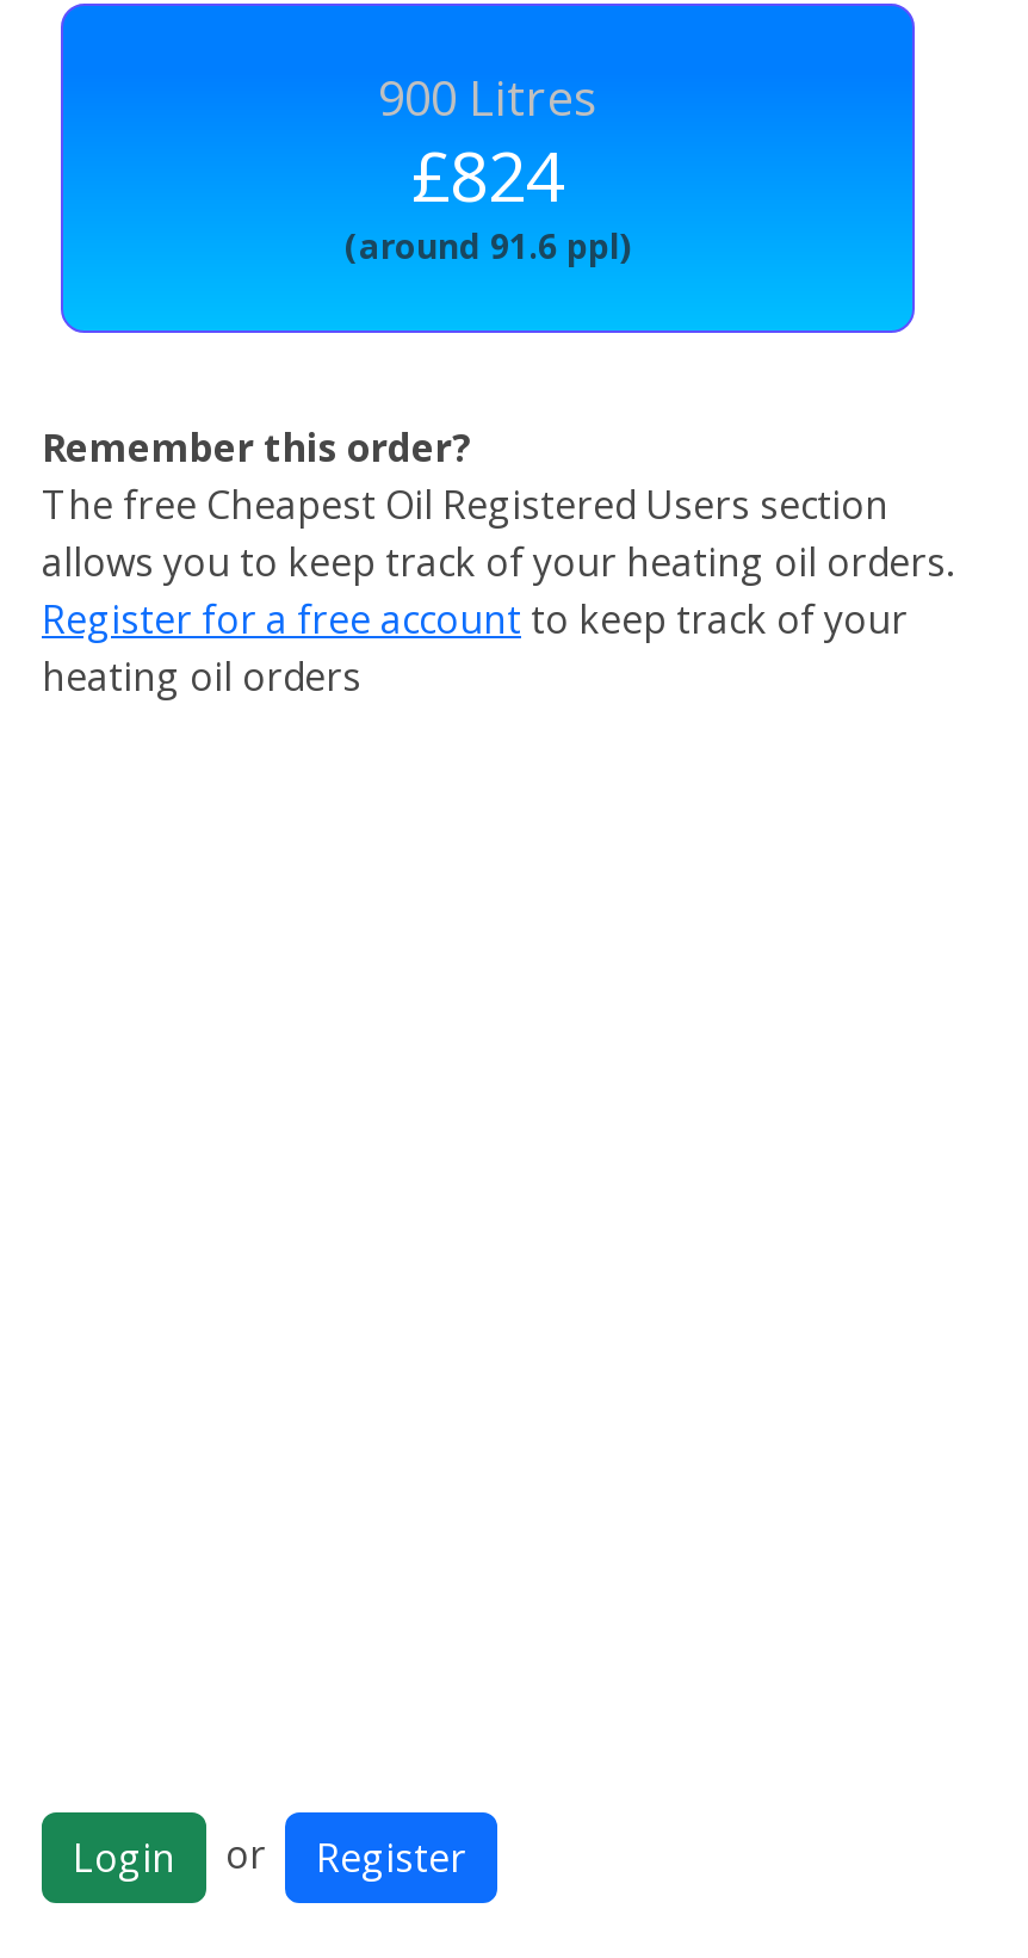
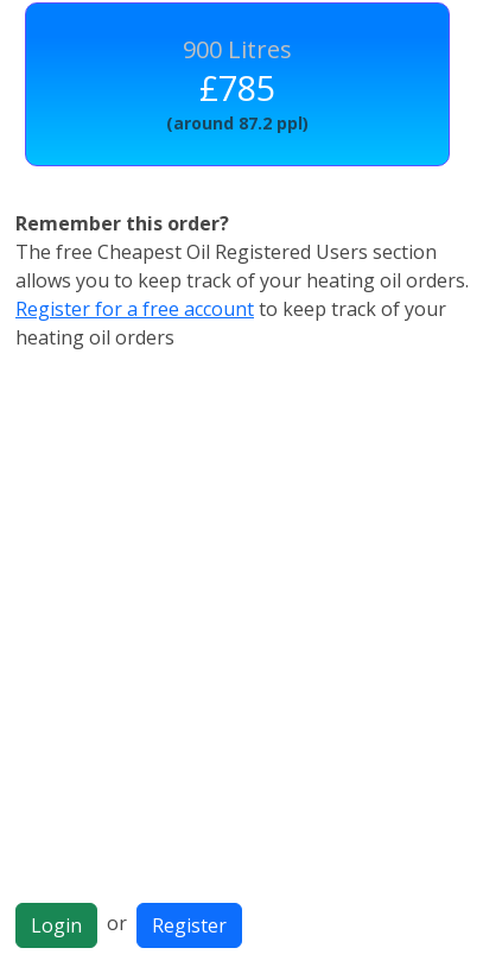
- £824
+ £785

- (around 91.6 ppl)
+ (around 87.2 ppl)
